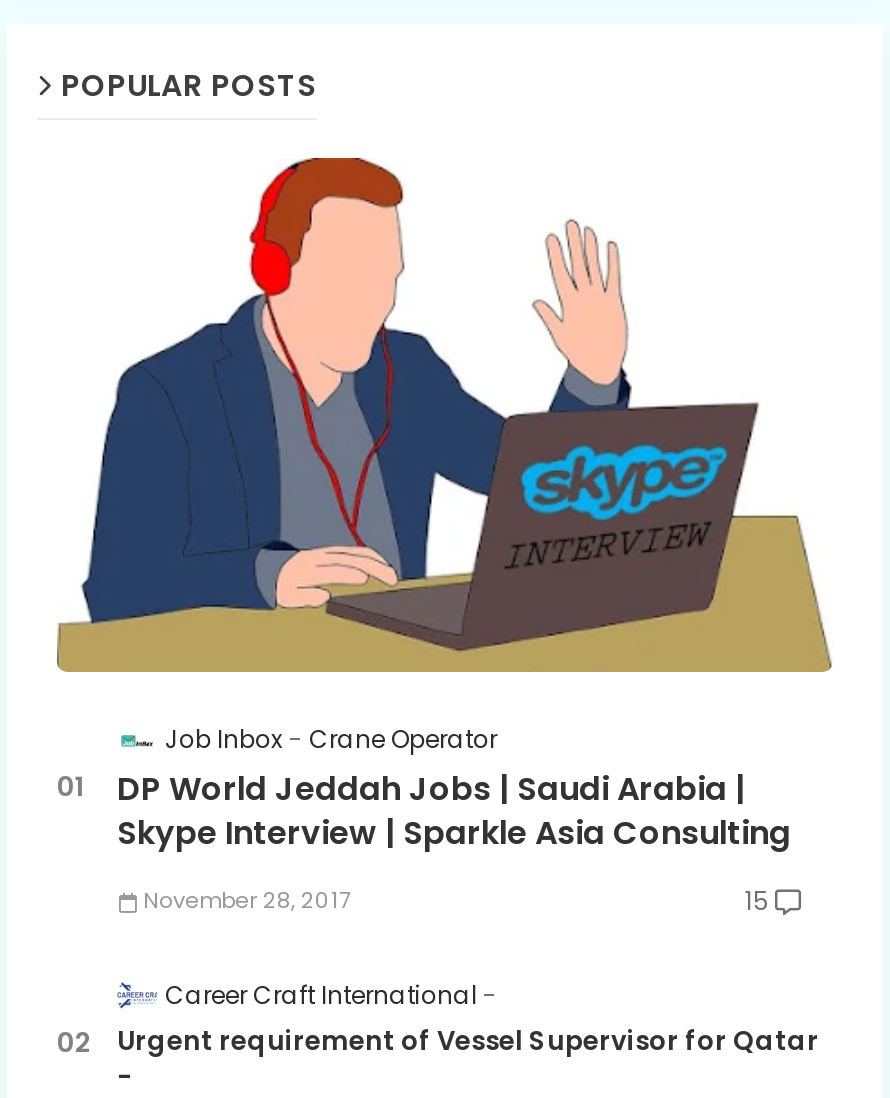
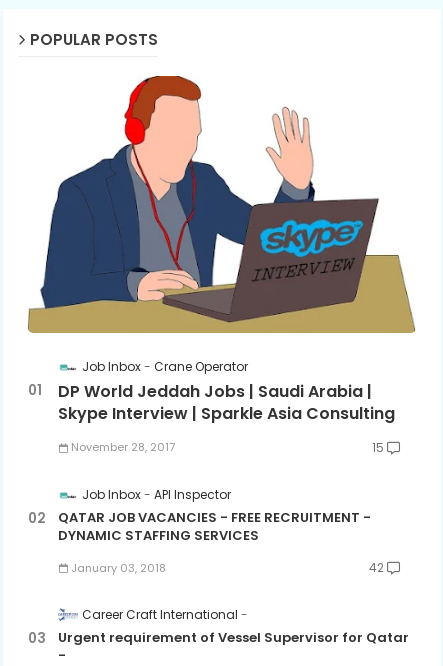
+ Job Inbox
+ API Inspector
+ QATAR JOB VACANCIES - FREE RECRUITMENT -
+ DYNAMIC STAFFING SERVICES
+ January 03, 2018
+ 42
